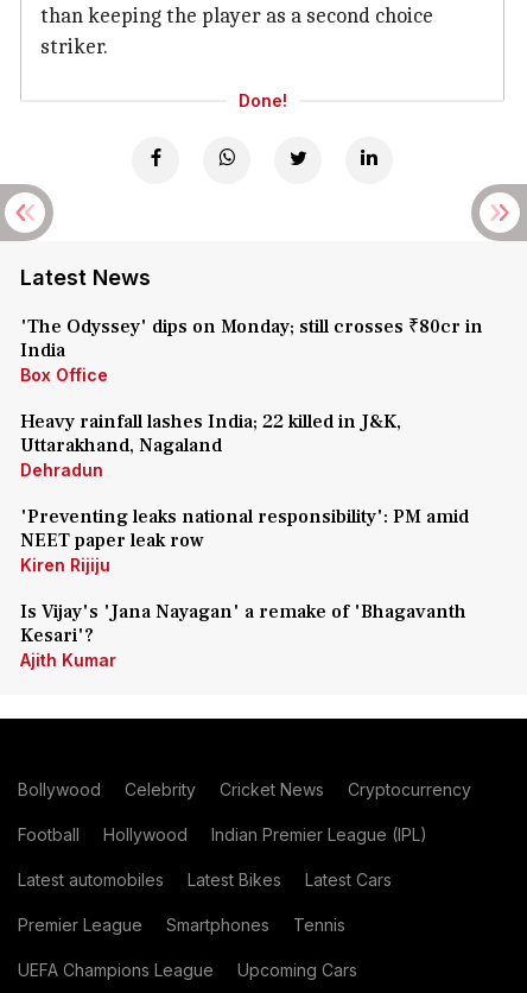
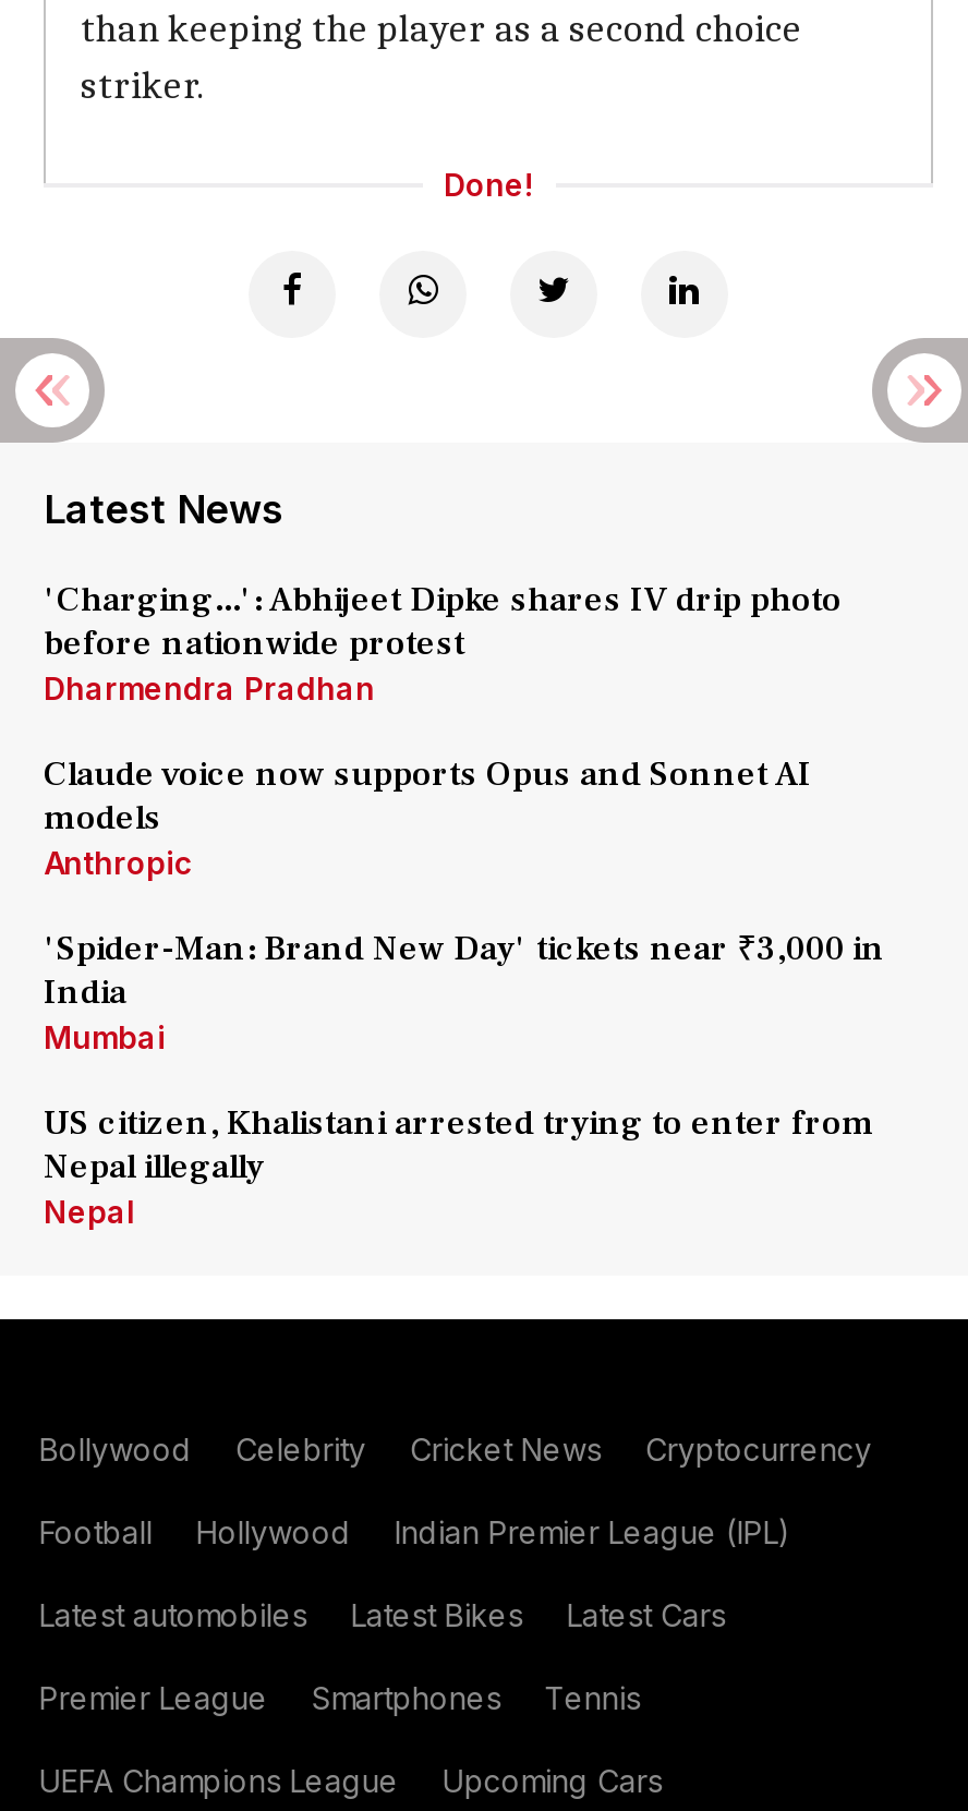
- 'The Odyssey' dips on Monday; still crosses ₹80cr in
+ 'Charging...': Abhijeet Dipke shares IV drip photo
+ before nationwide protest
+ Dharmendra Pradhan
+ Claude voice now supports Opus and Sonnet AI
+ models
+ Anthropic
+ 'Spider-Man: Brand New Day' tickets near ₹3,000 in

moved down: India

- Box Office
- Heavy rainfall lashes India; 22 killed in J&K,
- Uttarakhand, Nagaland
- Dehradun
- 'Preventing leaks national responsibility': PM amid
- NEET paper leak row
- Kiren Rijiju
- Is Vijay's 'Jana Nayagan' a remake of 'Bhagavanth
- Kesari'?
- Ajith Kumar
+ Mumbai
+ US citizen, Khalistani arrested trying to enter from
+ Nepal illegally
+ Nepal
